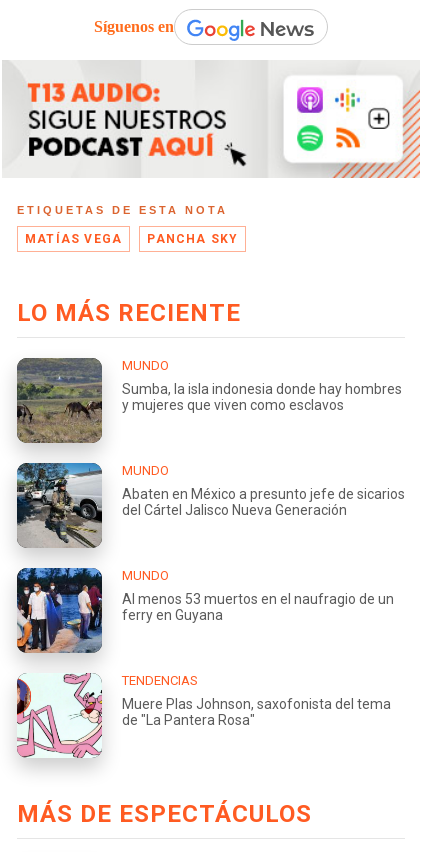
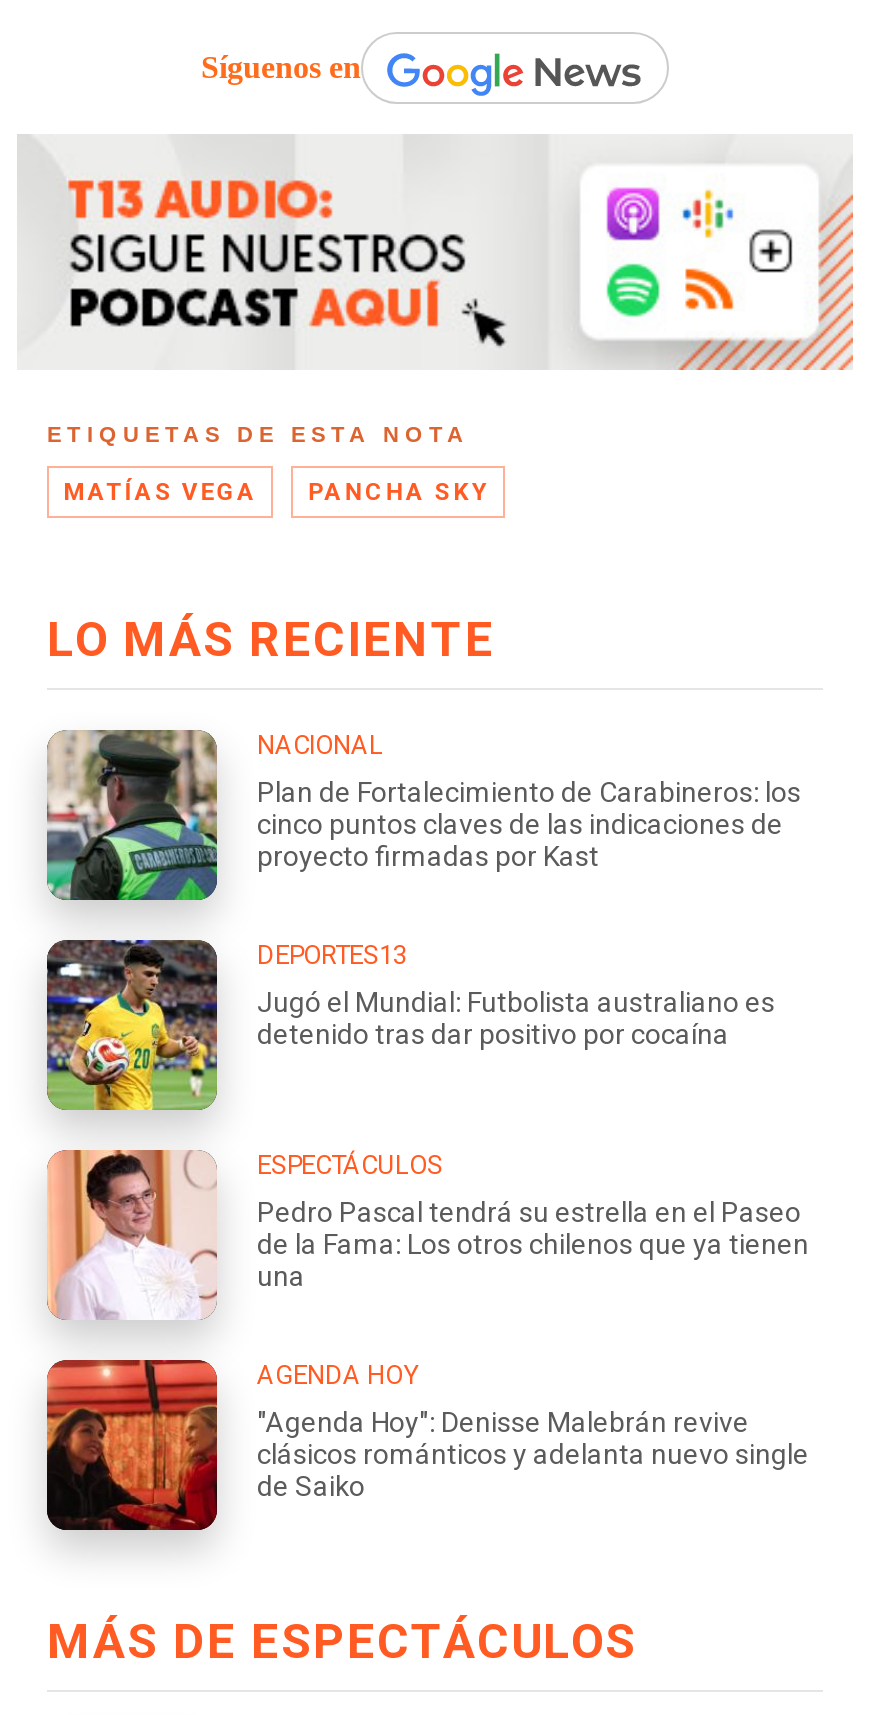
- [image]
- MUNDO
+ [image]
+ NACIONAL

- Sumba, la isla indonesia donde hay hombres
- y mujeres que viven como esclavos
+ Plan de Fortalecimiento de Carabineros: los
+ cinco puntos claves de las indicaciones de
+ proyecto firmadas por Kast

- [image]
- MUNDO
+ [image]
+ DEPORTES13

- Abaten en México a presunto jefe de sicarios
- del Cártel Jalisco Nueva Generación
+ Jugó el Mundial: Futbolista australiano es
+ detenido tras dar positivo por cocaína

- [image]
- MUNDO
+ [image]
+ ESPECTÁCULOS

- Al menos 53 muertos en el naufragio de un
- ferry en Guyana
+ Pedro Pascal tendrá su estrella en el Paseo
+ de la Fama: Los otros chilenos que ya tienen
+ una

- [image]
- TENDENCIAS
+ [image]
+ AGENDA HOY

- Muere Plas Johnson, saxofonista del tema
- de "La Pantera Rosa"
+ "Agenda Hoy": Denisse Malebrán revive
+ clásicos románticos y adelanta nuevo single
+ de Saiko
